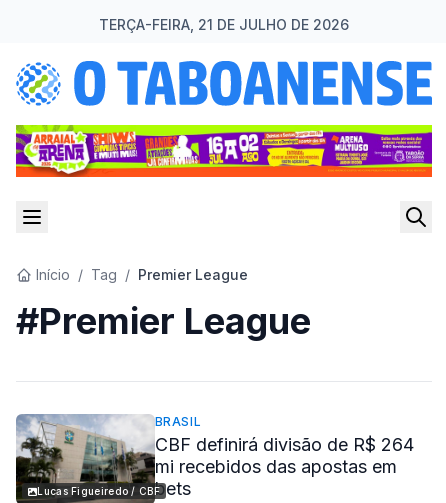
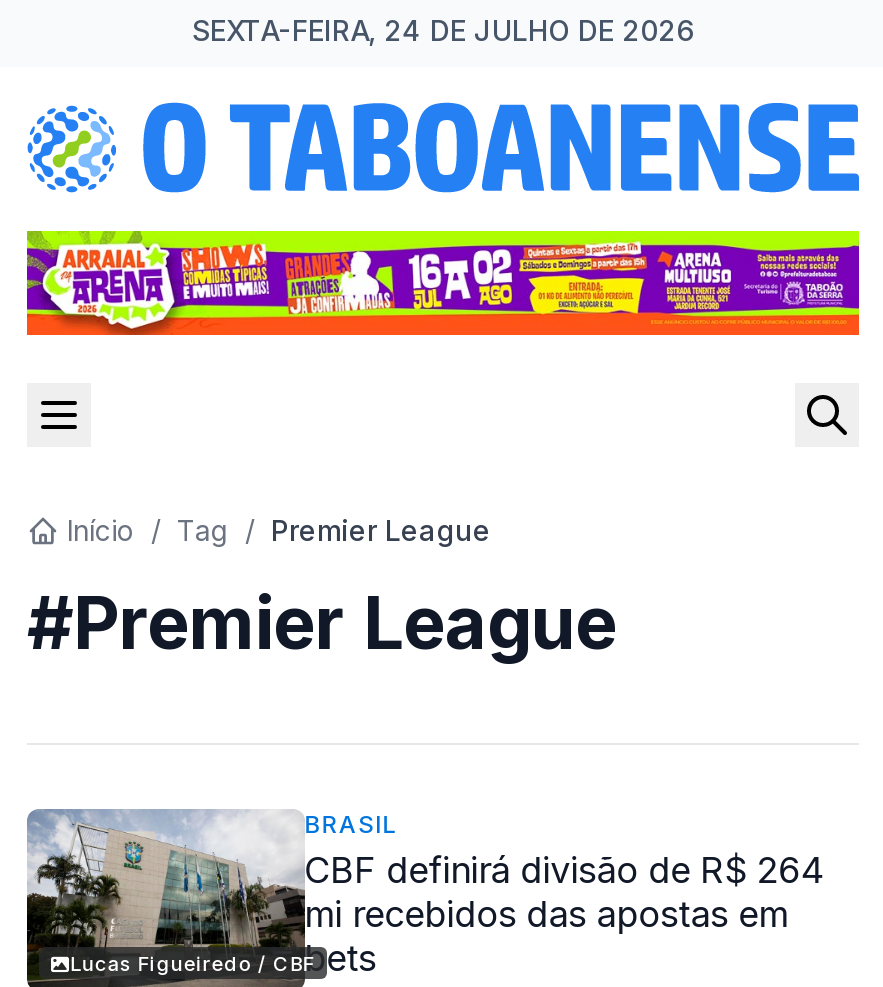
- TERÇA-FEIRA, 21 DE JULHO DE 2026
+ SEXTA-FEIRA, 24 DE JULHO DE 2026
